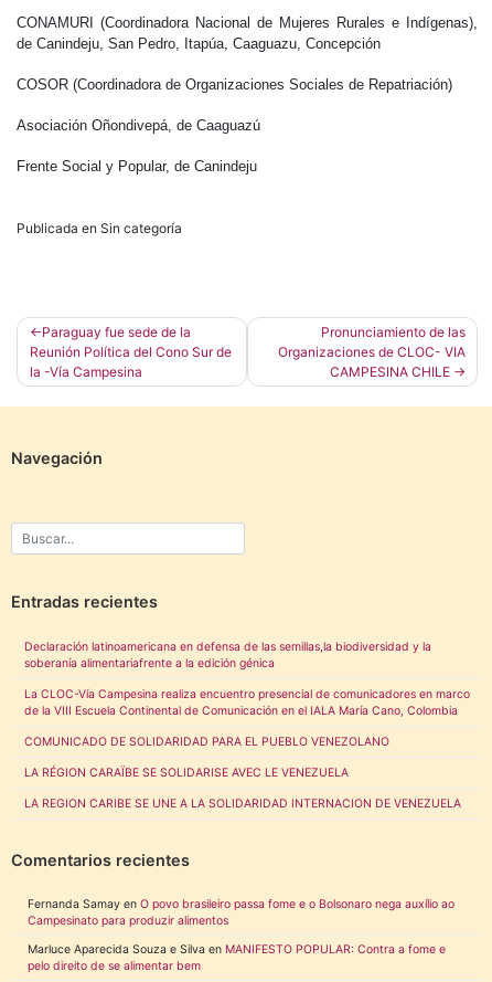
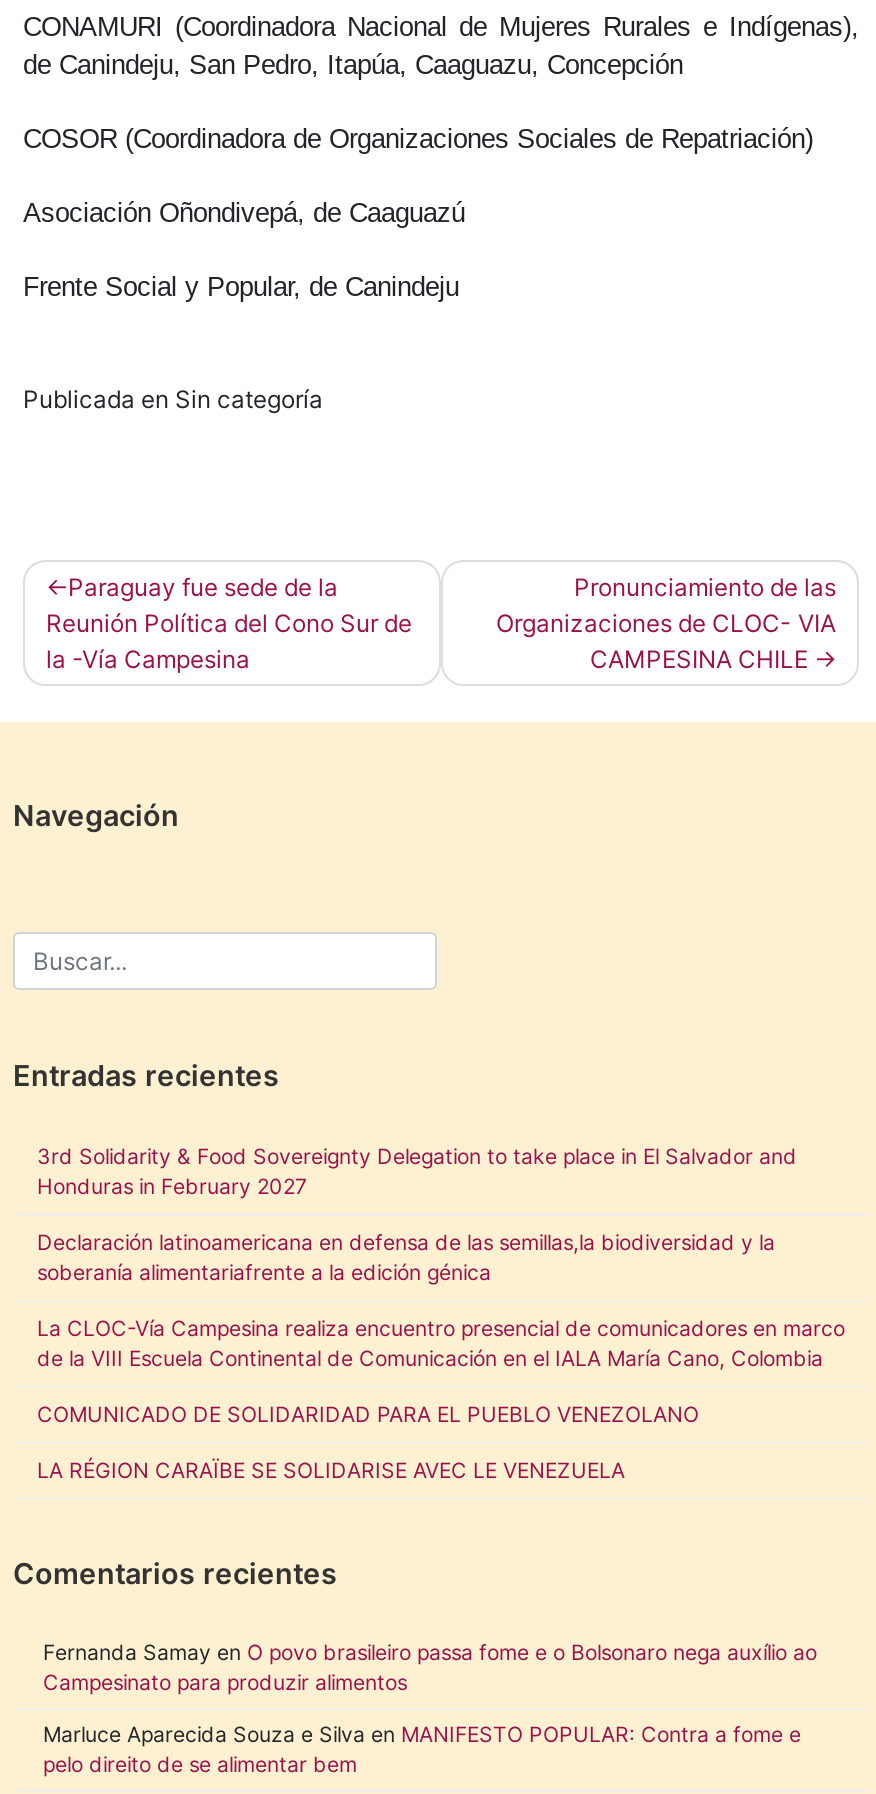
+ 3rd Solidarity & Food Sovereignty Delegation to take place in El Salvador and
+ Honduras in February 2027

moved down: Declaración latinoamericana en defensa de las semillas,la biodiversidad y la | soberanía alimentariafrente a la edición génica | La CLOC-Vía Campesina realiza encuentro presencial de comunicadores en marco | de la VIII Escuela Continental de Comunicación en el IALA María Cano, Colombia | COMUNICADO DE SOLIDARIDAD PARA EL PUEBLO VENEZOLANO | LA RÉGION CARAÏBE SE SOLIDARISE AVEC LE VENEZUELA

- LA REGION CARIBE SE UNE A LA SOLIDARIDAD INTERNACION DE VENEZUELA
